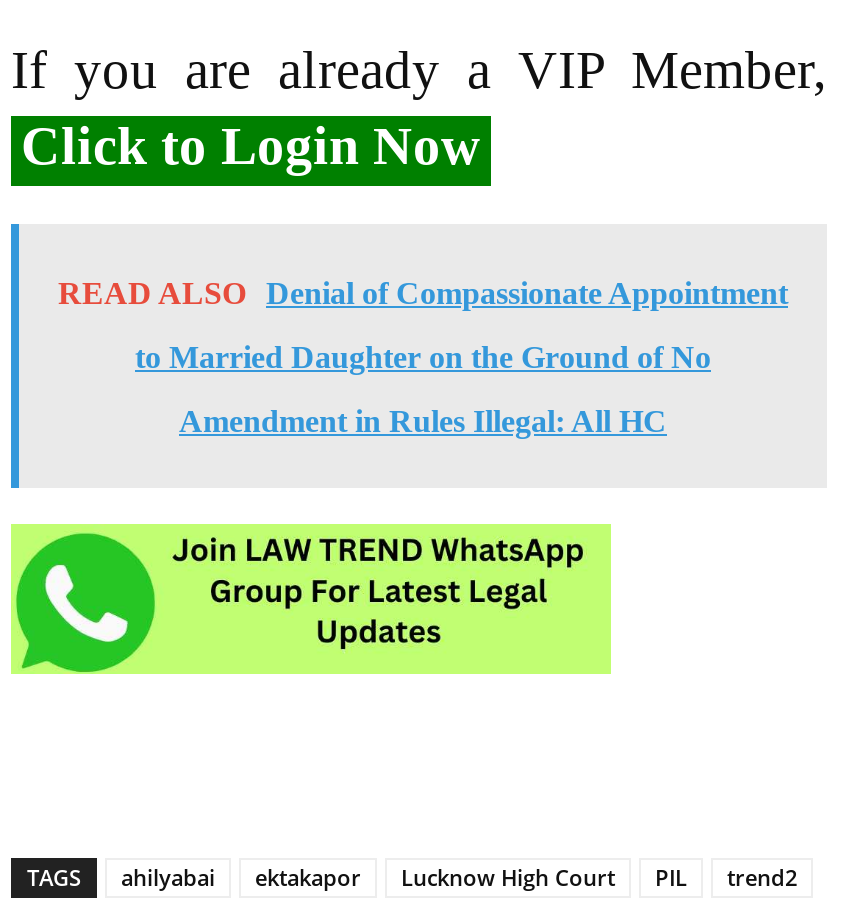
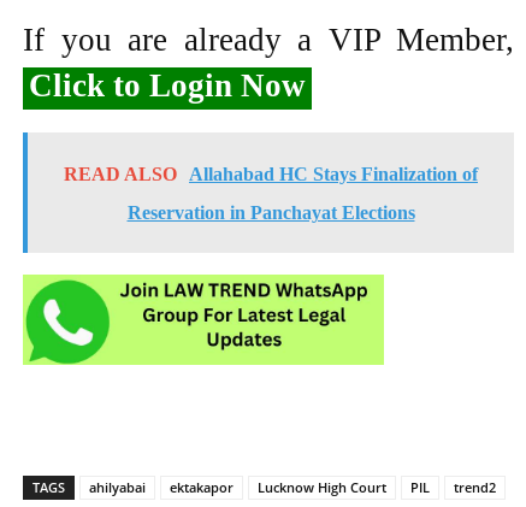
- READ ALSO Denial of Compassionate Appointment
- to Married Daughter on the Ground of No
- Amendment in Rules Illegal: All HC
+ READ ALSO Allahabad HC Stays Finalization of
+ Reservation in Panchayat Elections
